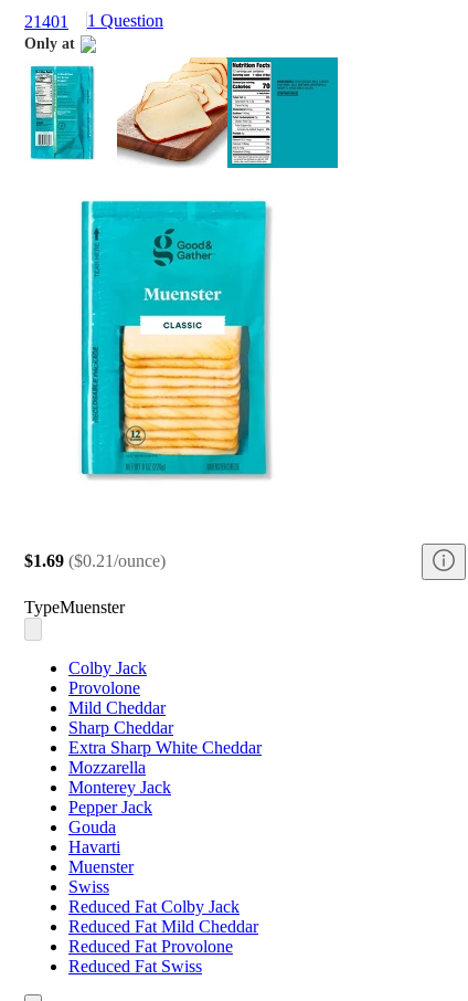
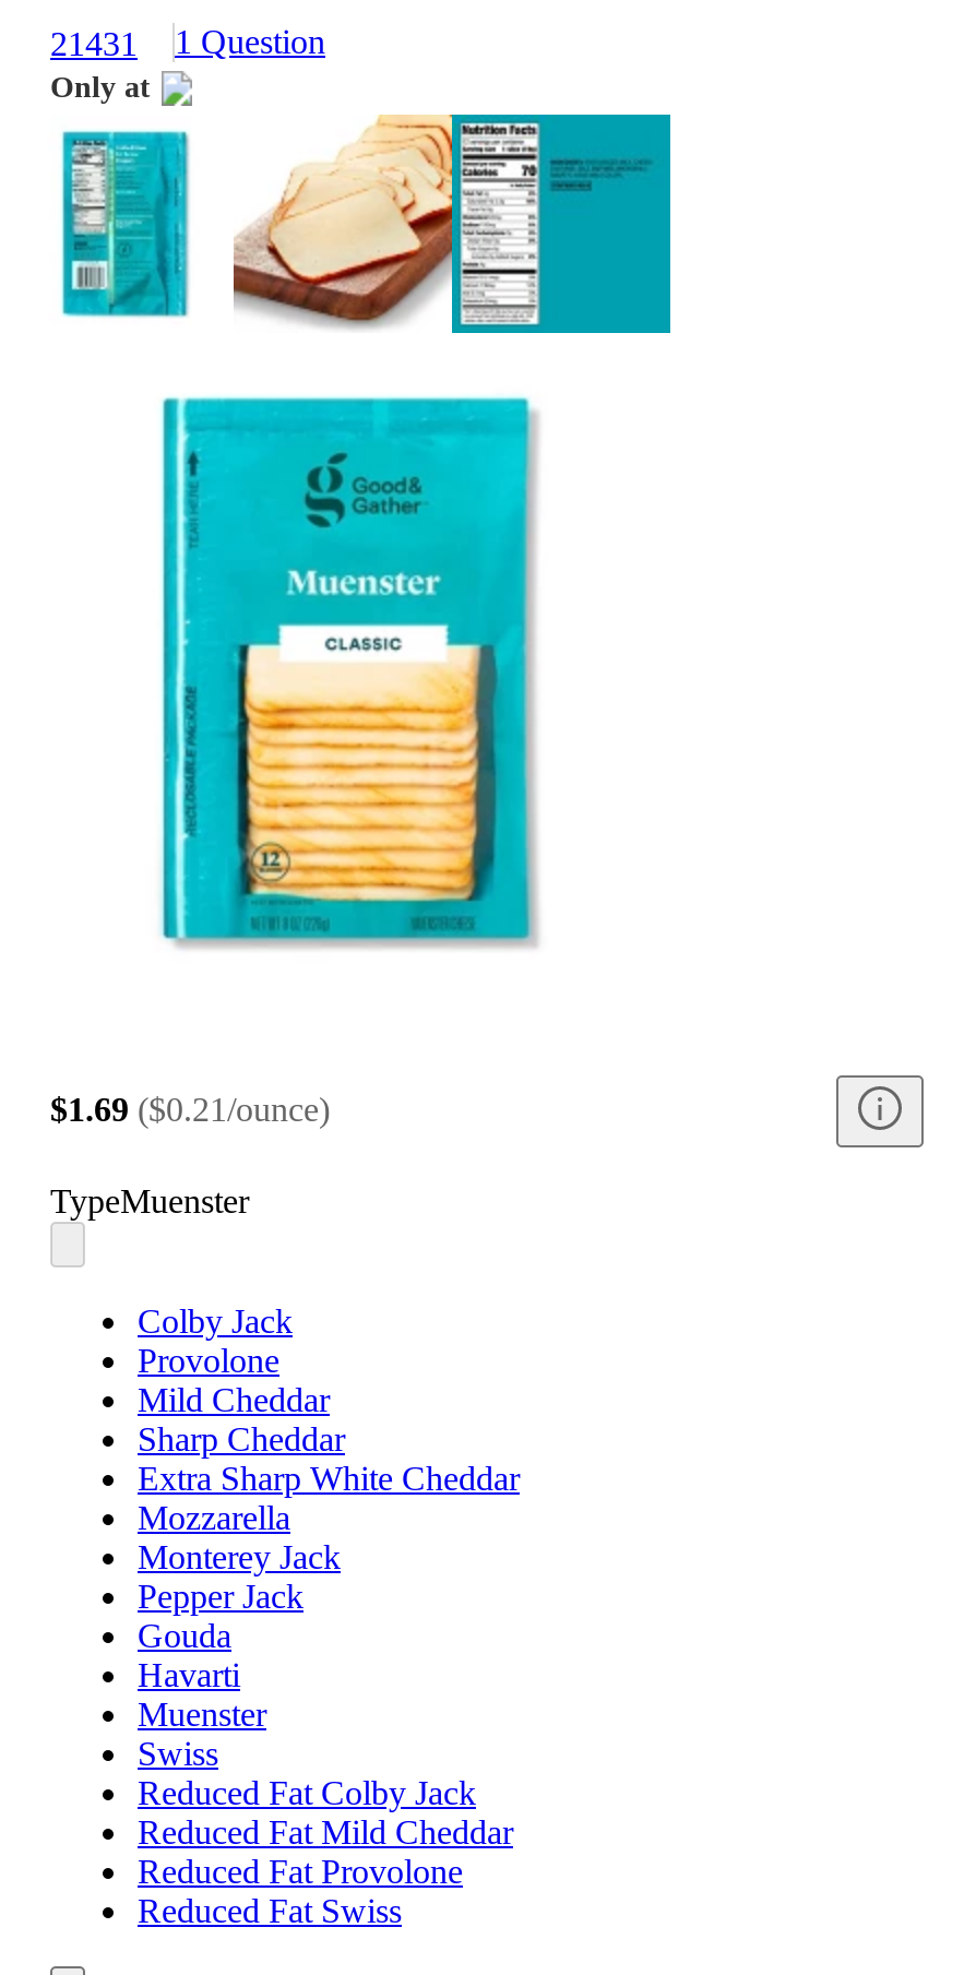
- 21401 1 Question
+ 21431 1 Question
